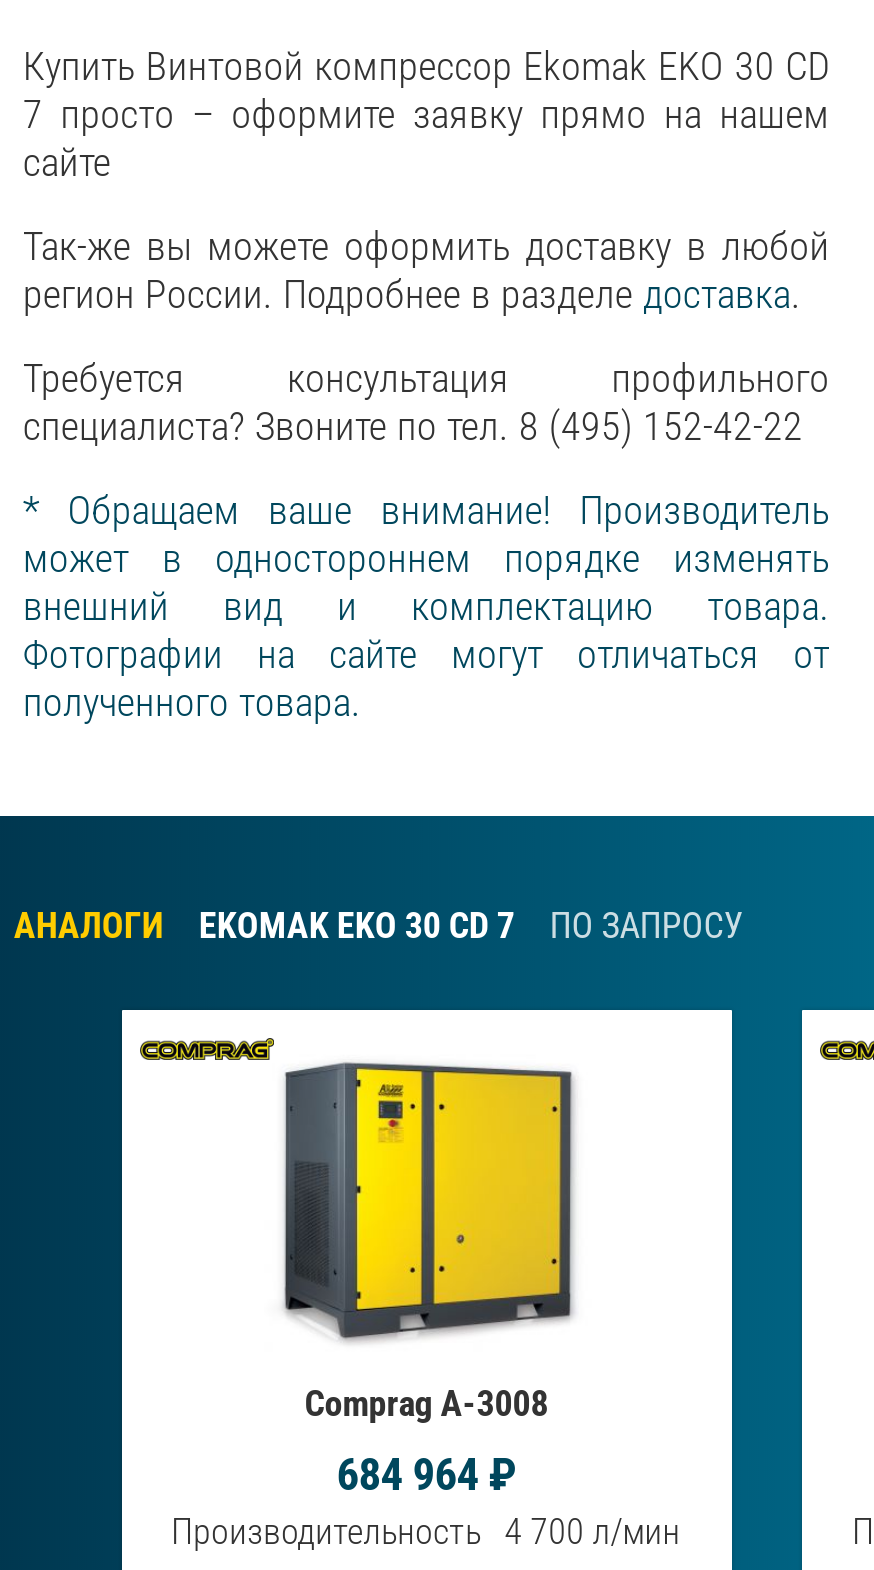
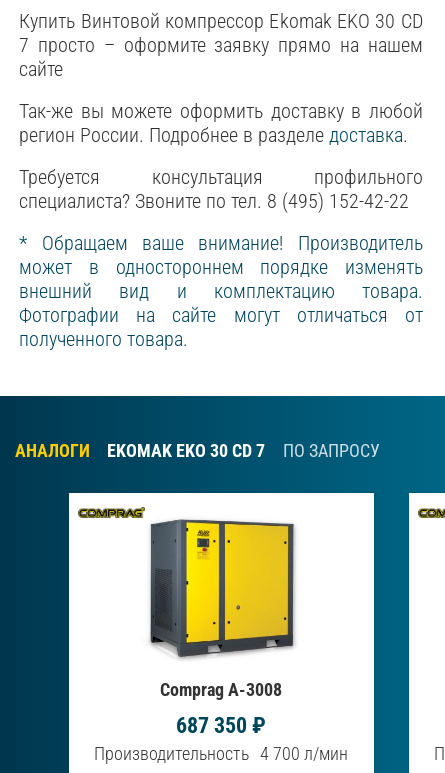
- 684 964 ₽
+ 687 350 ₽
